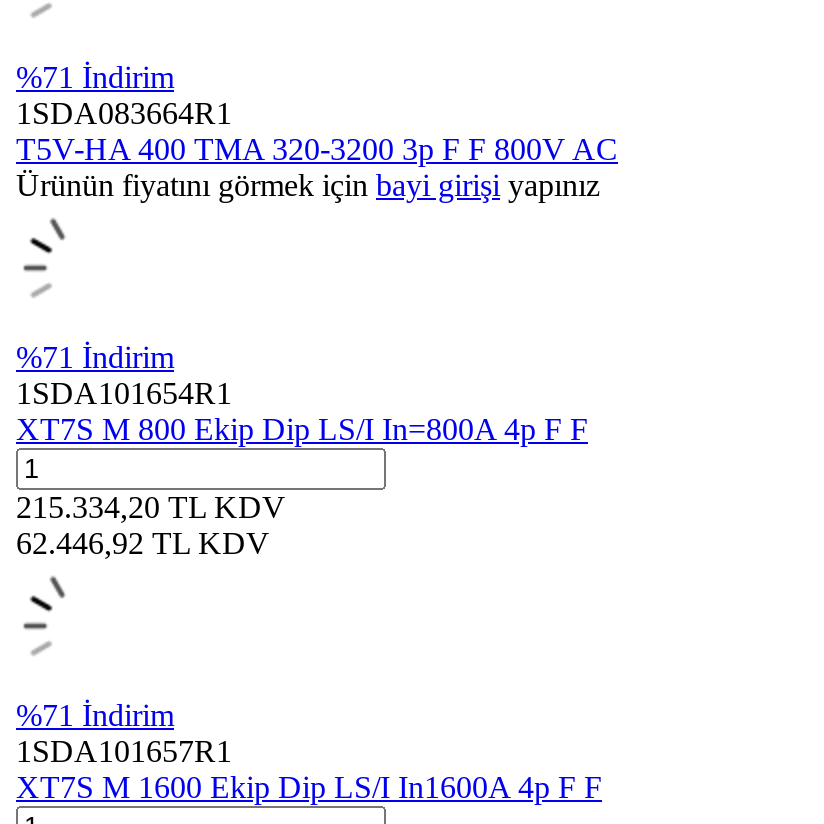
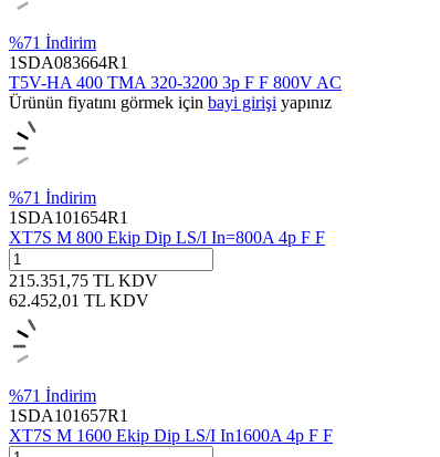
- 215.334,20TLKDV
+ 215.351,75TLKDV

- 62.446,92 TL KDV
+ 62.452,01 TL KDV
